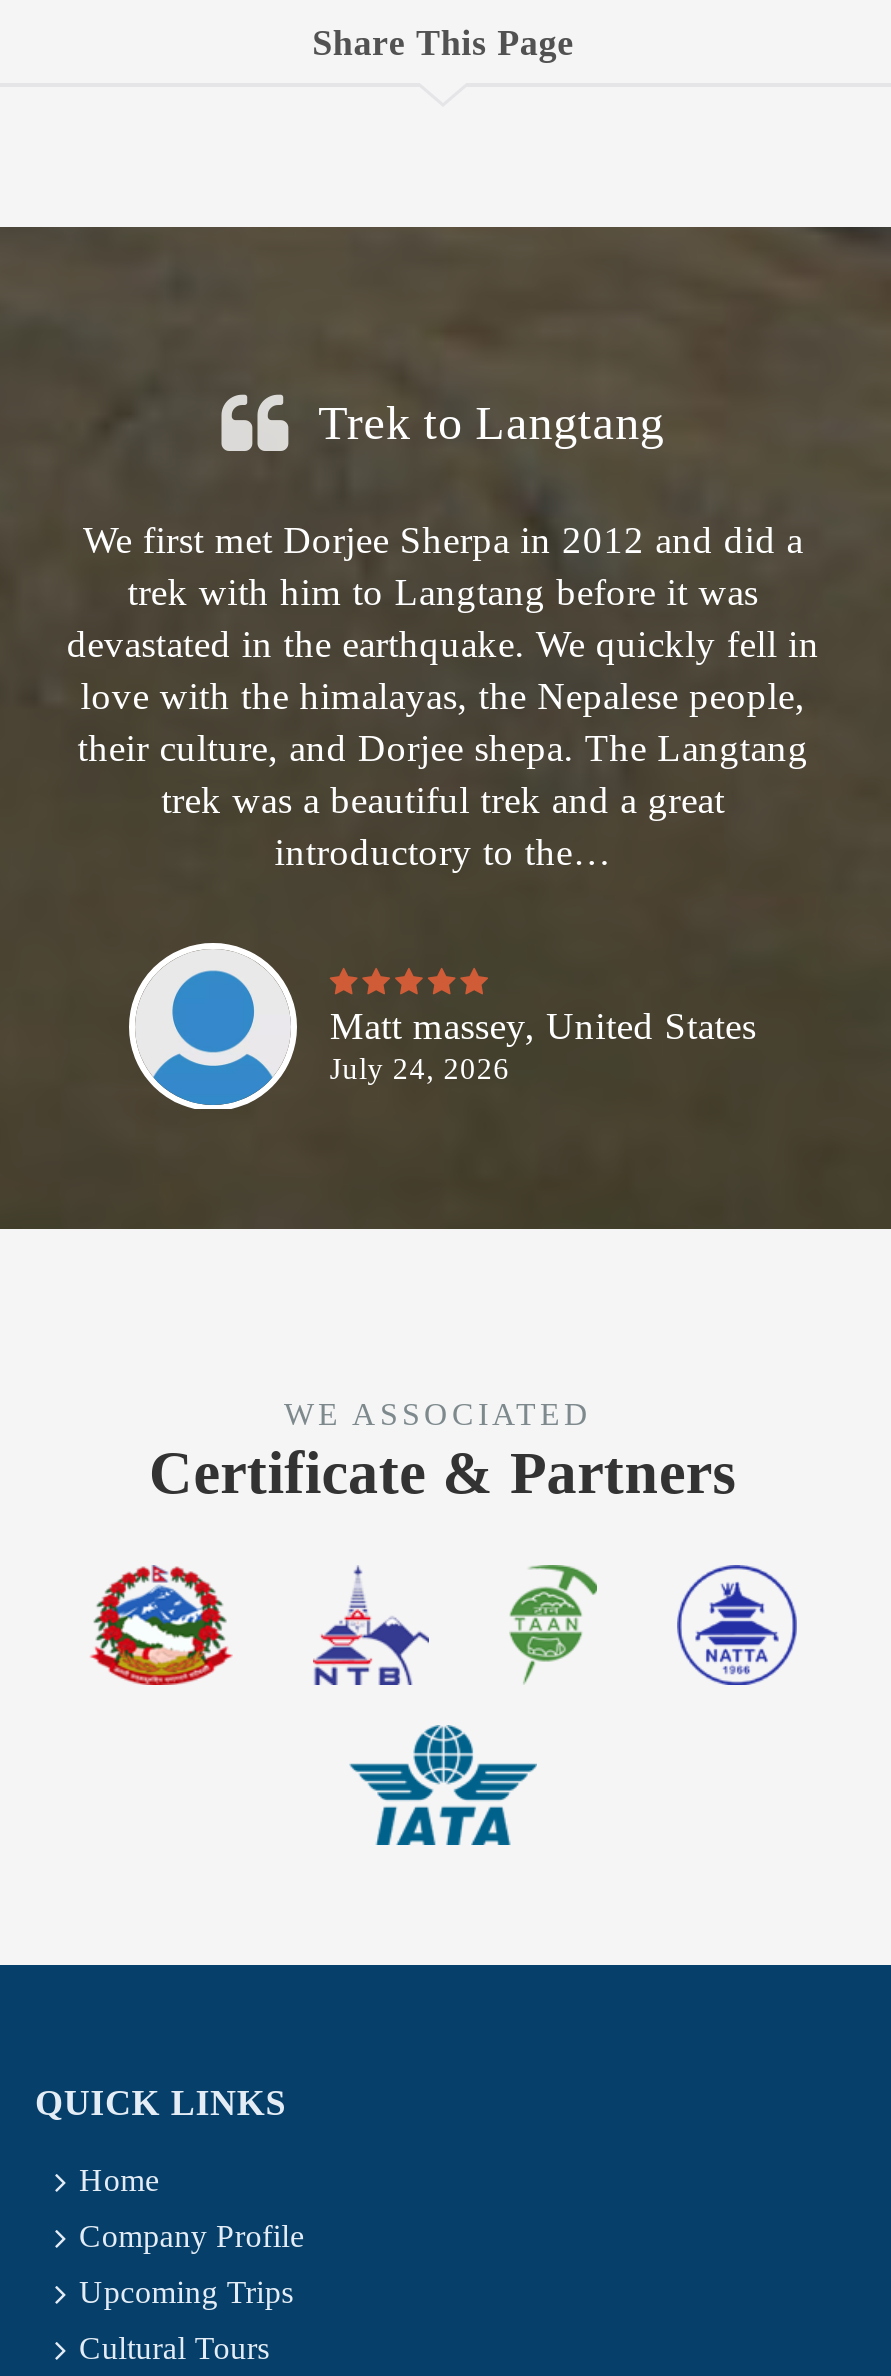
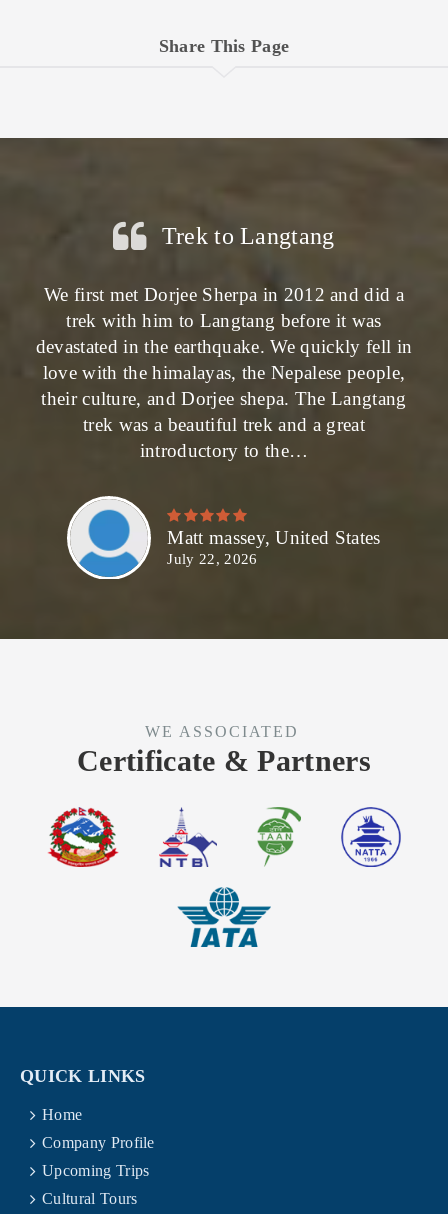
- July 24, 2026
+ July 22, 2026
